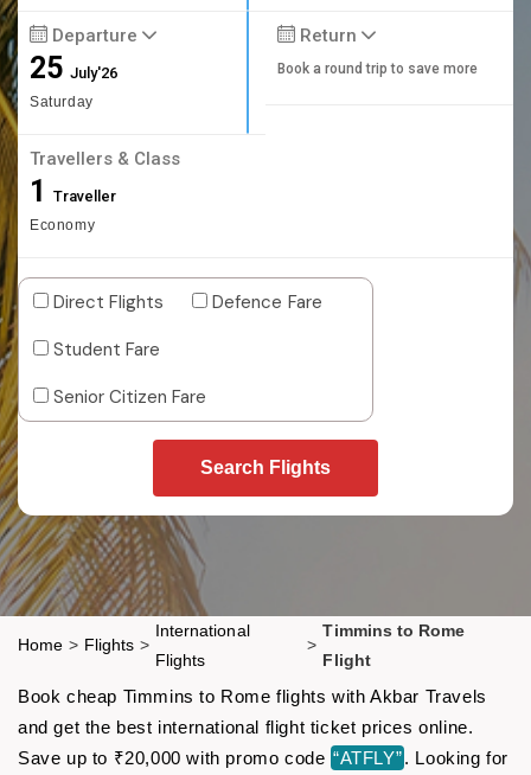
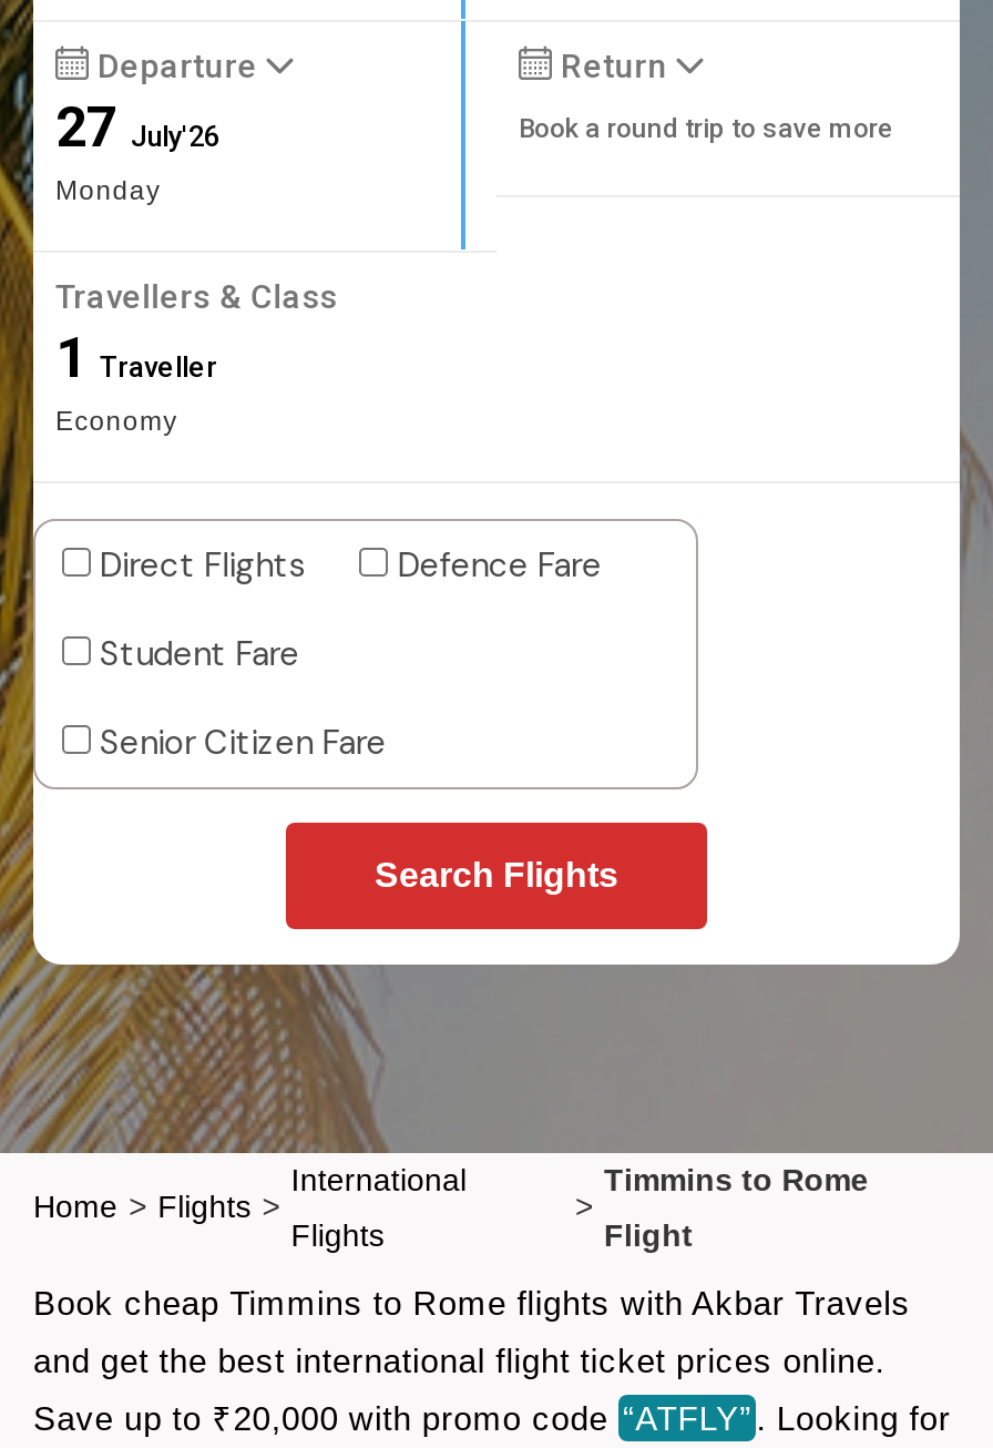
- 25 July'26
- Saturday
+ 27 July'26
+ Monday
